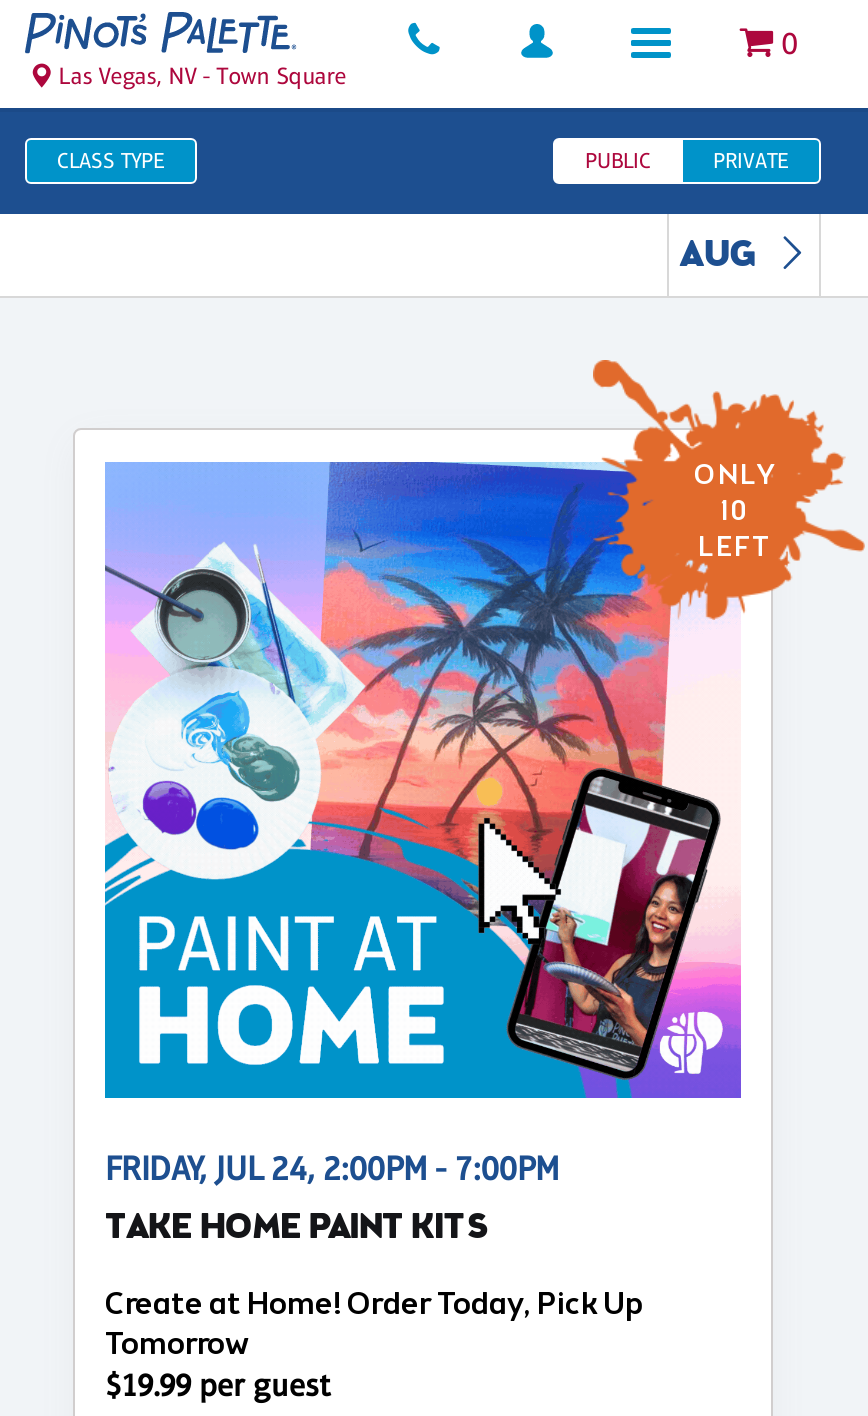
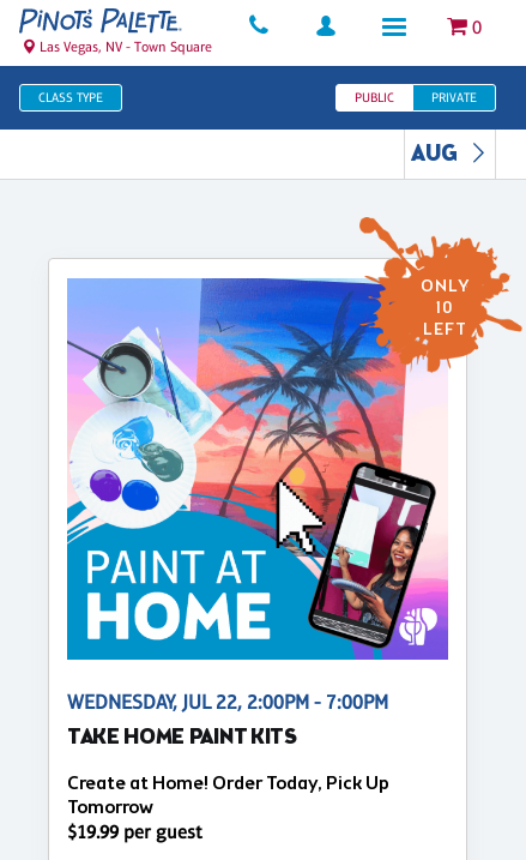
- [image]
+ [image]

- FRIDAY, JUL 24, 2:00PM - 7:00PM
+ WEDNESDAY, JUL 22, 2:00PM - 7:00PM
